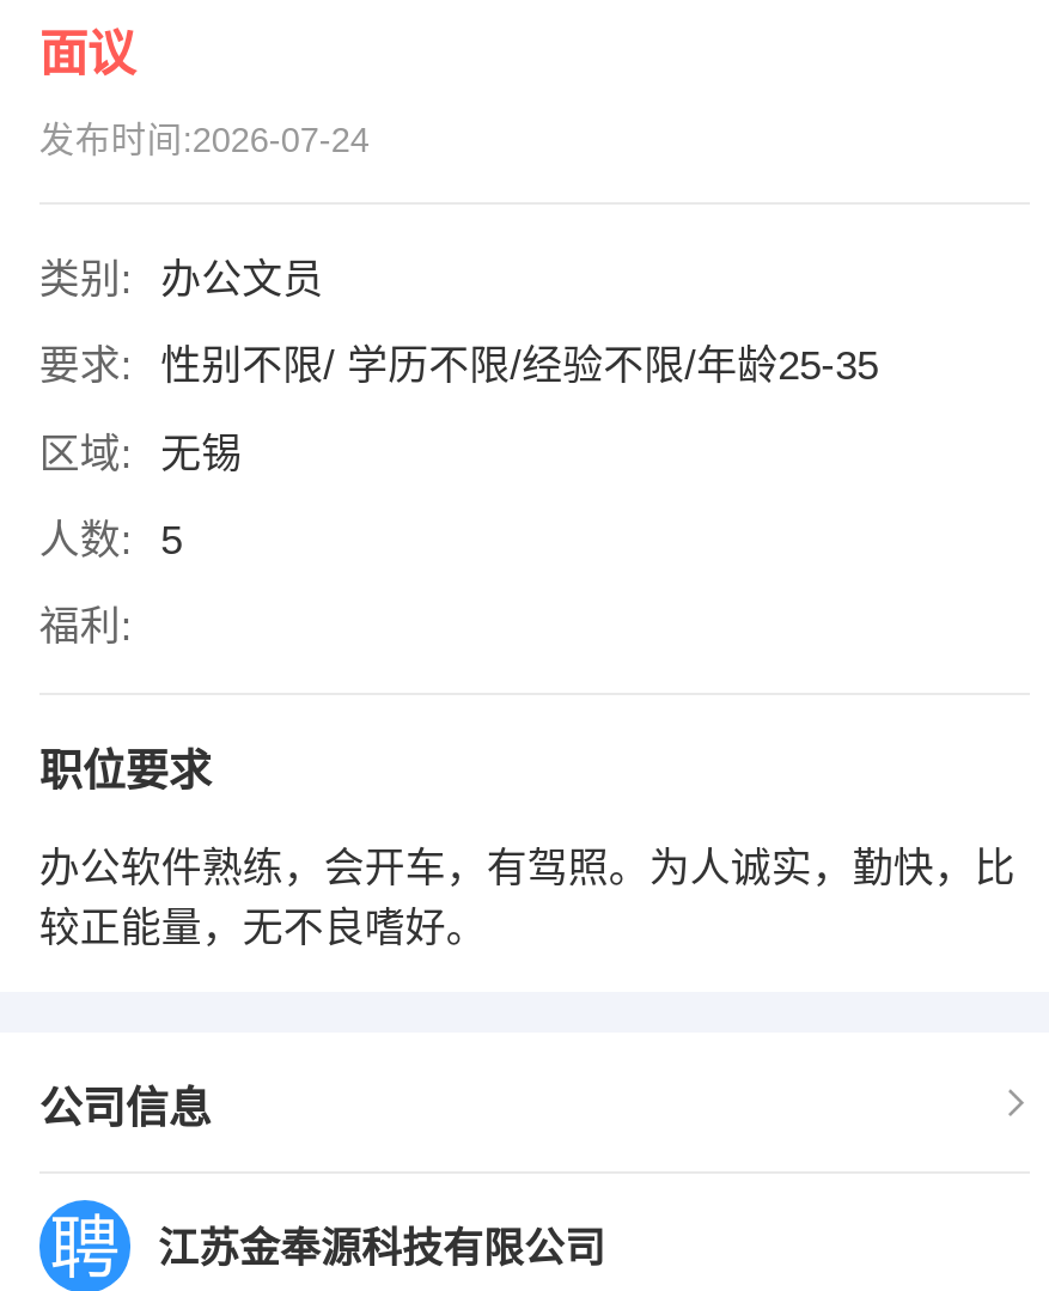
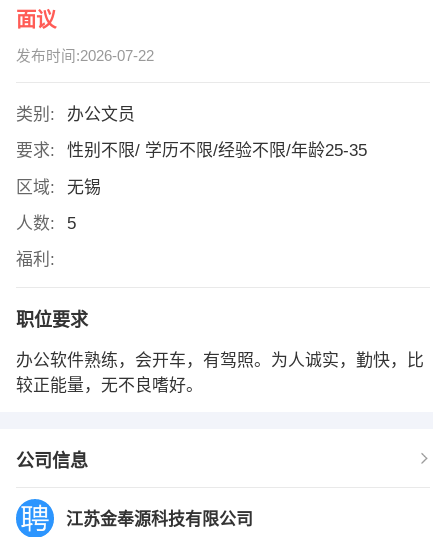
- 发布时间:2026-07-24
+ 发布时间:2026-07-22
